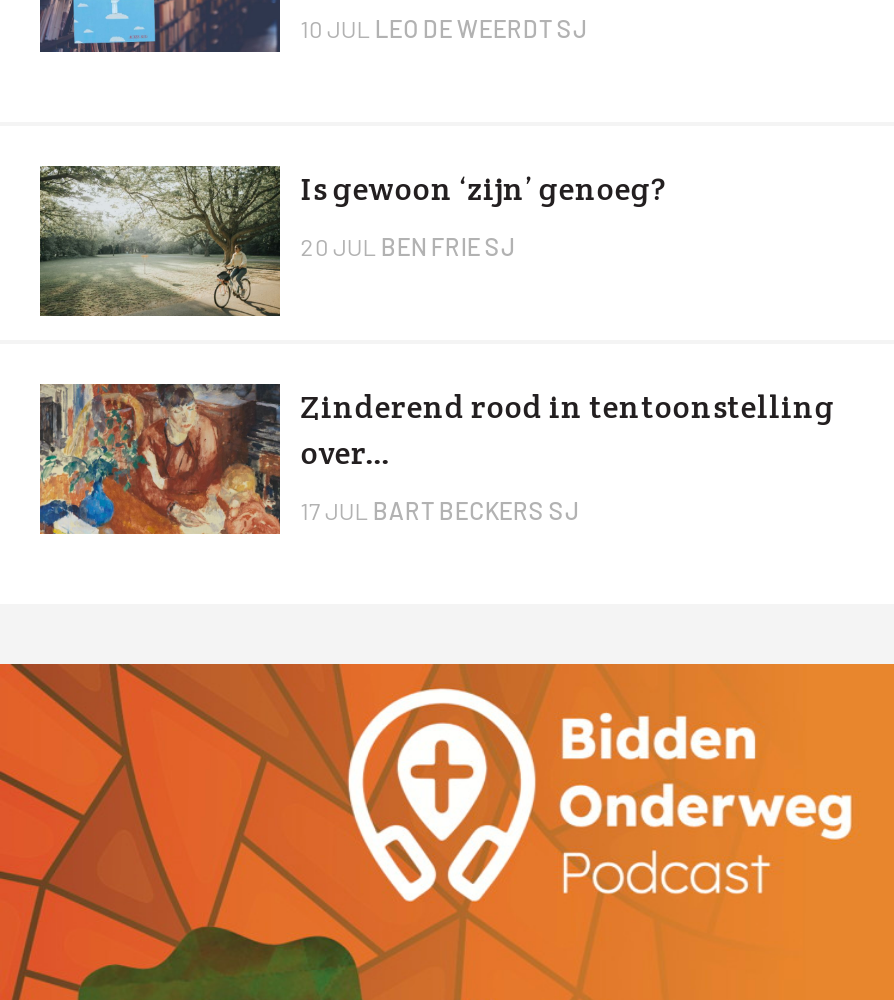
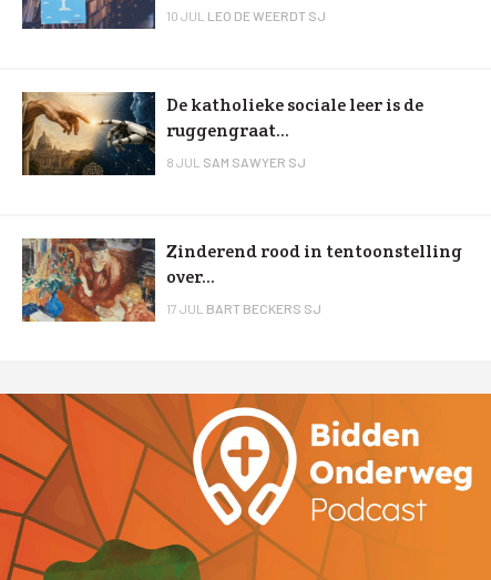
- [image]
- Is gewoon ‘zijn’ genoeg?
+ [image]
+ De katholieke sociale leer is de
+ ruggengraat...

- 20 JUL BEN FRIE SJ
+ 8 JUL SAM SAWYER SJ
